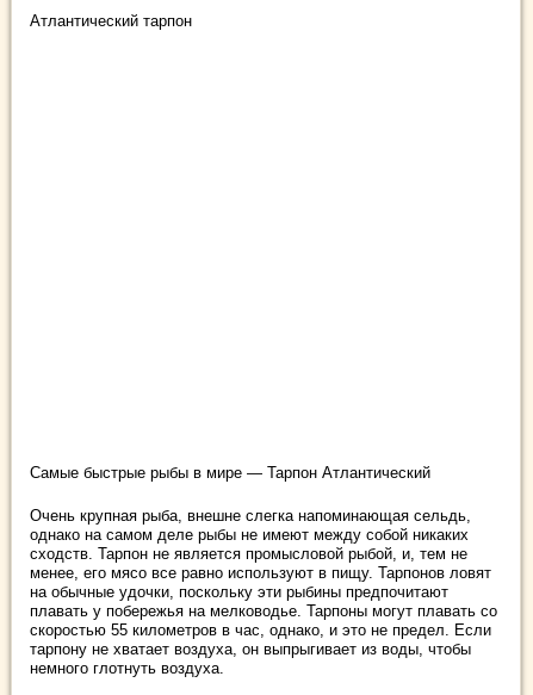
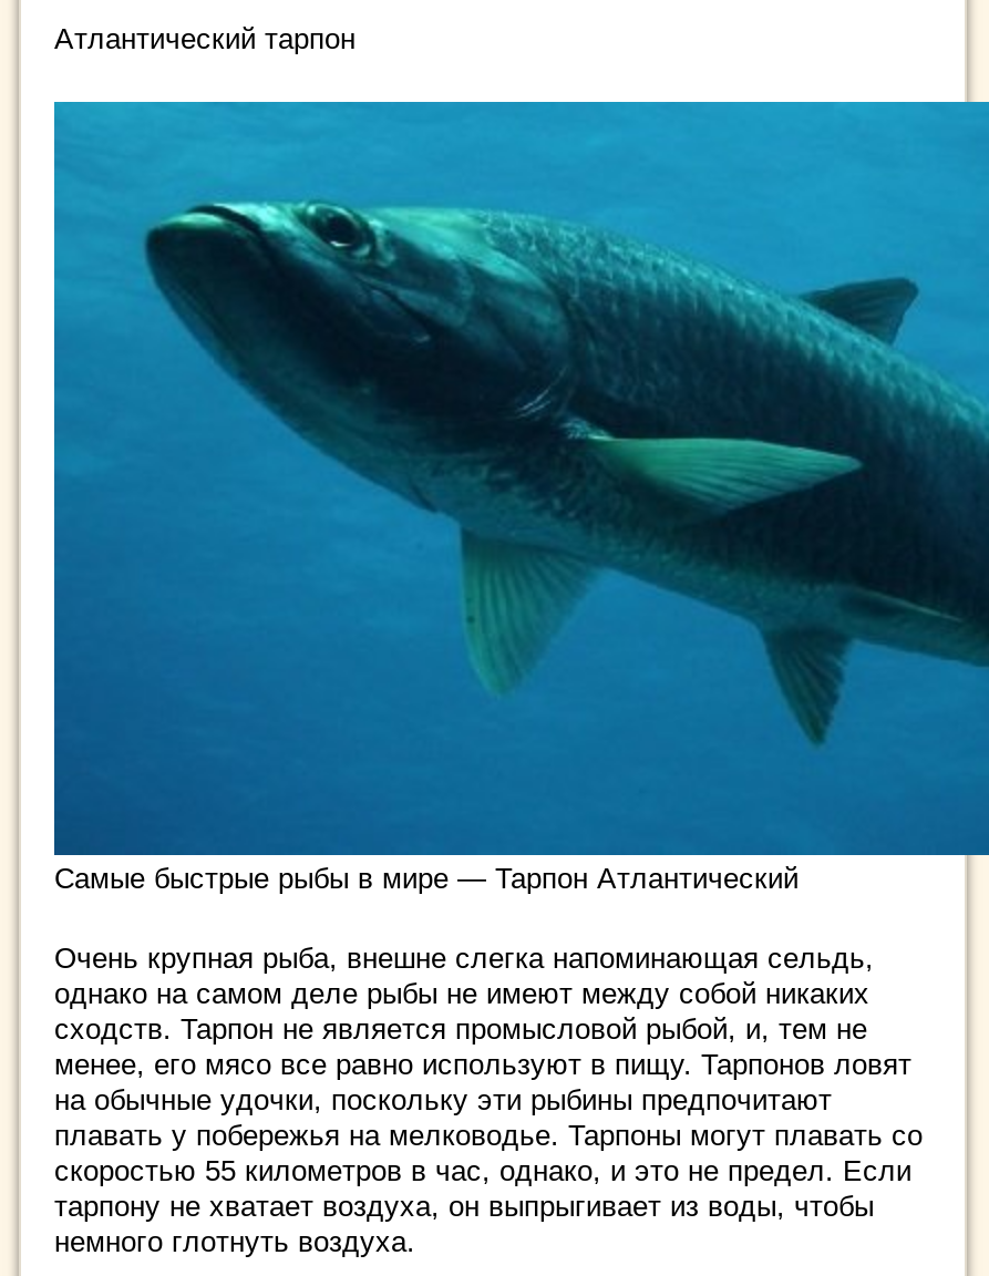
+ [image]
